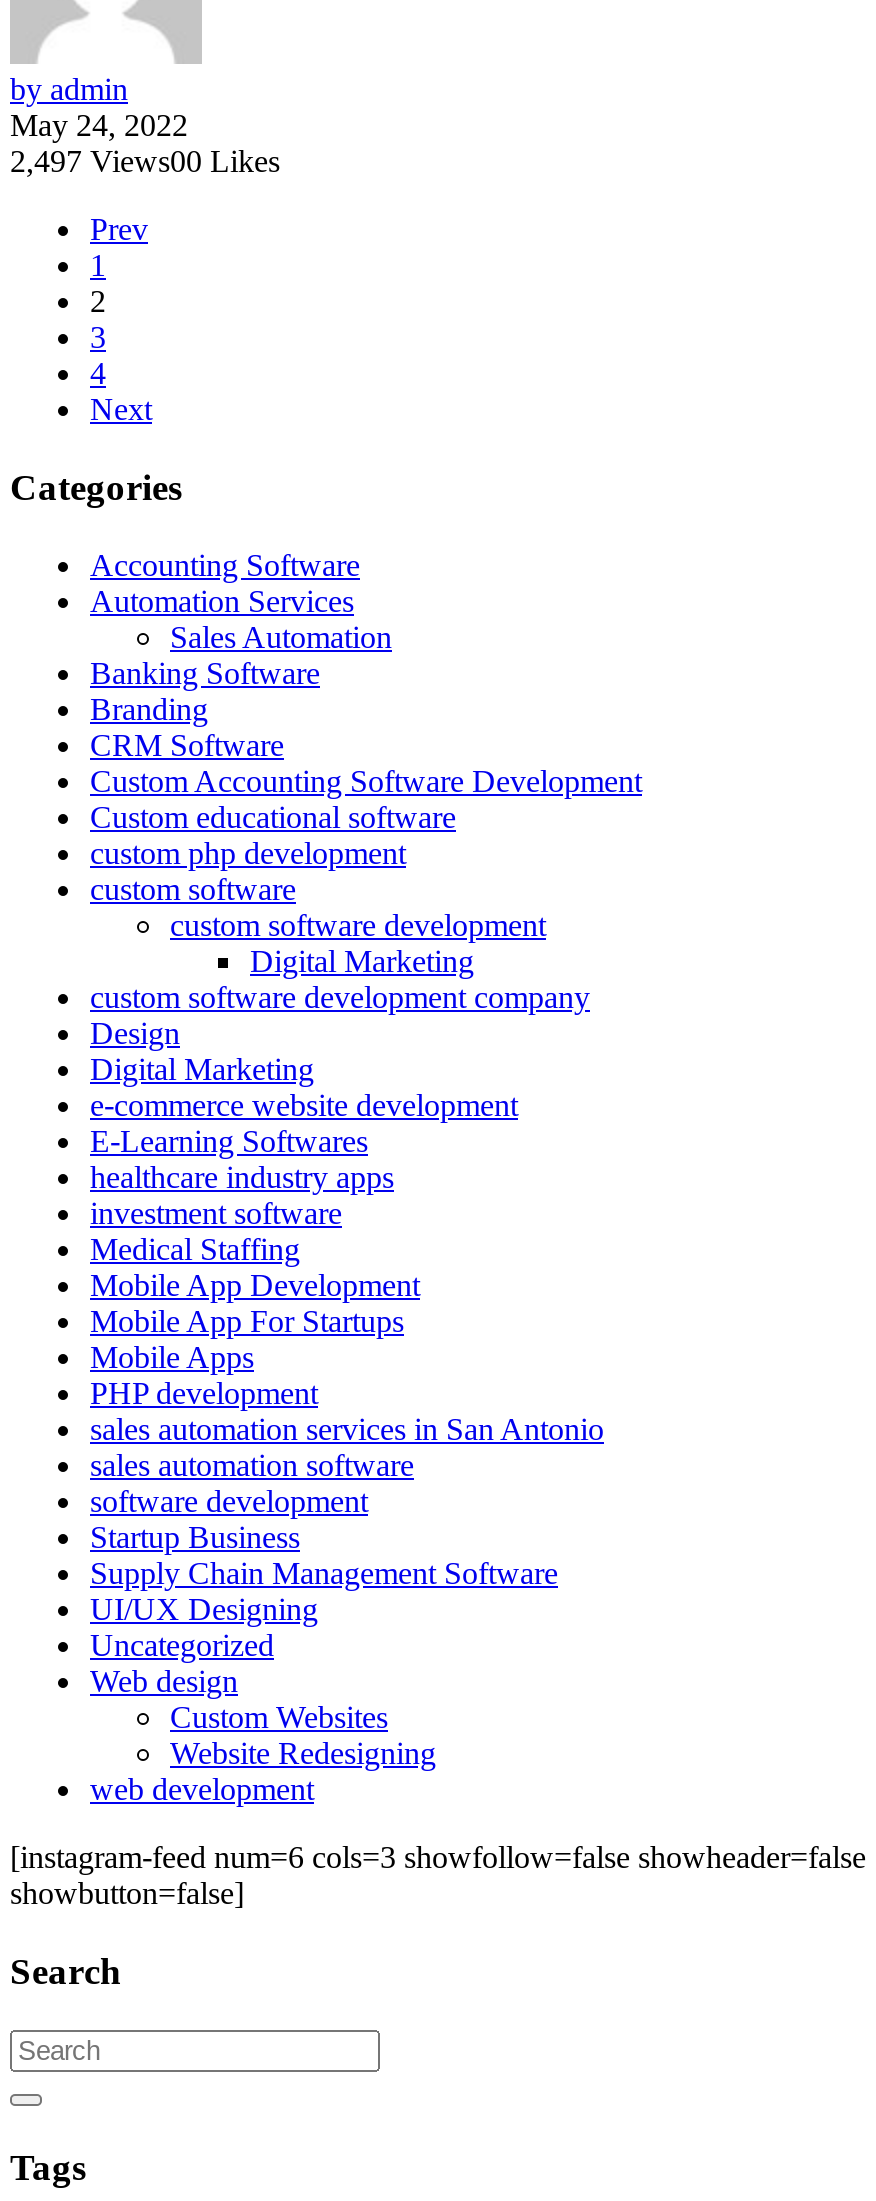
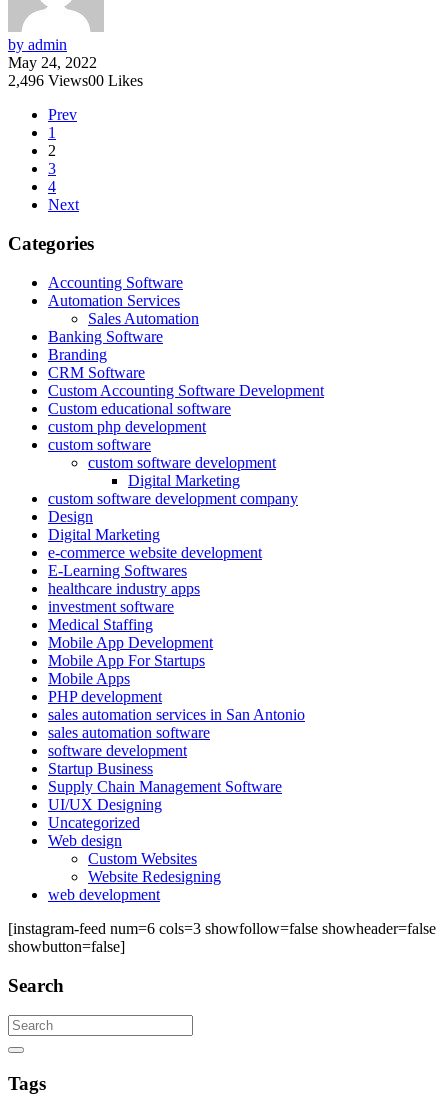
- 2,497 Views00 Likes
+ 2,496 Views00 Likes
